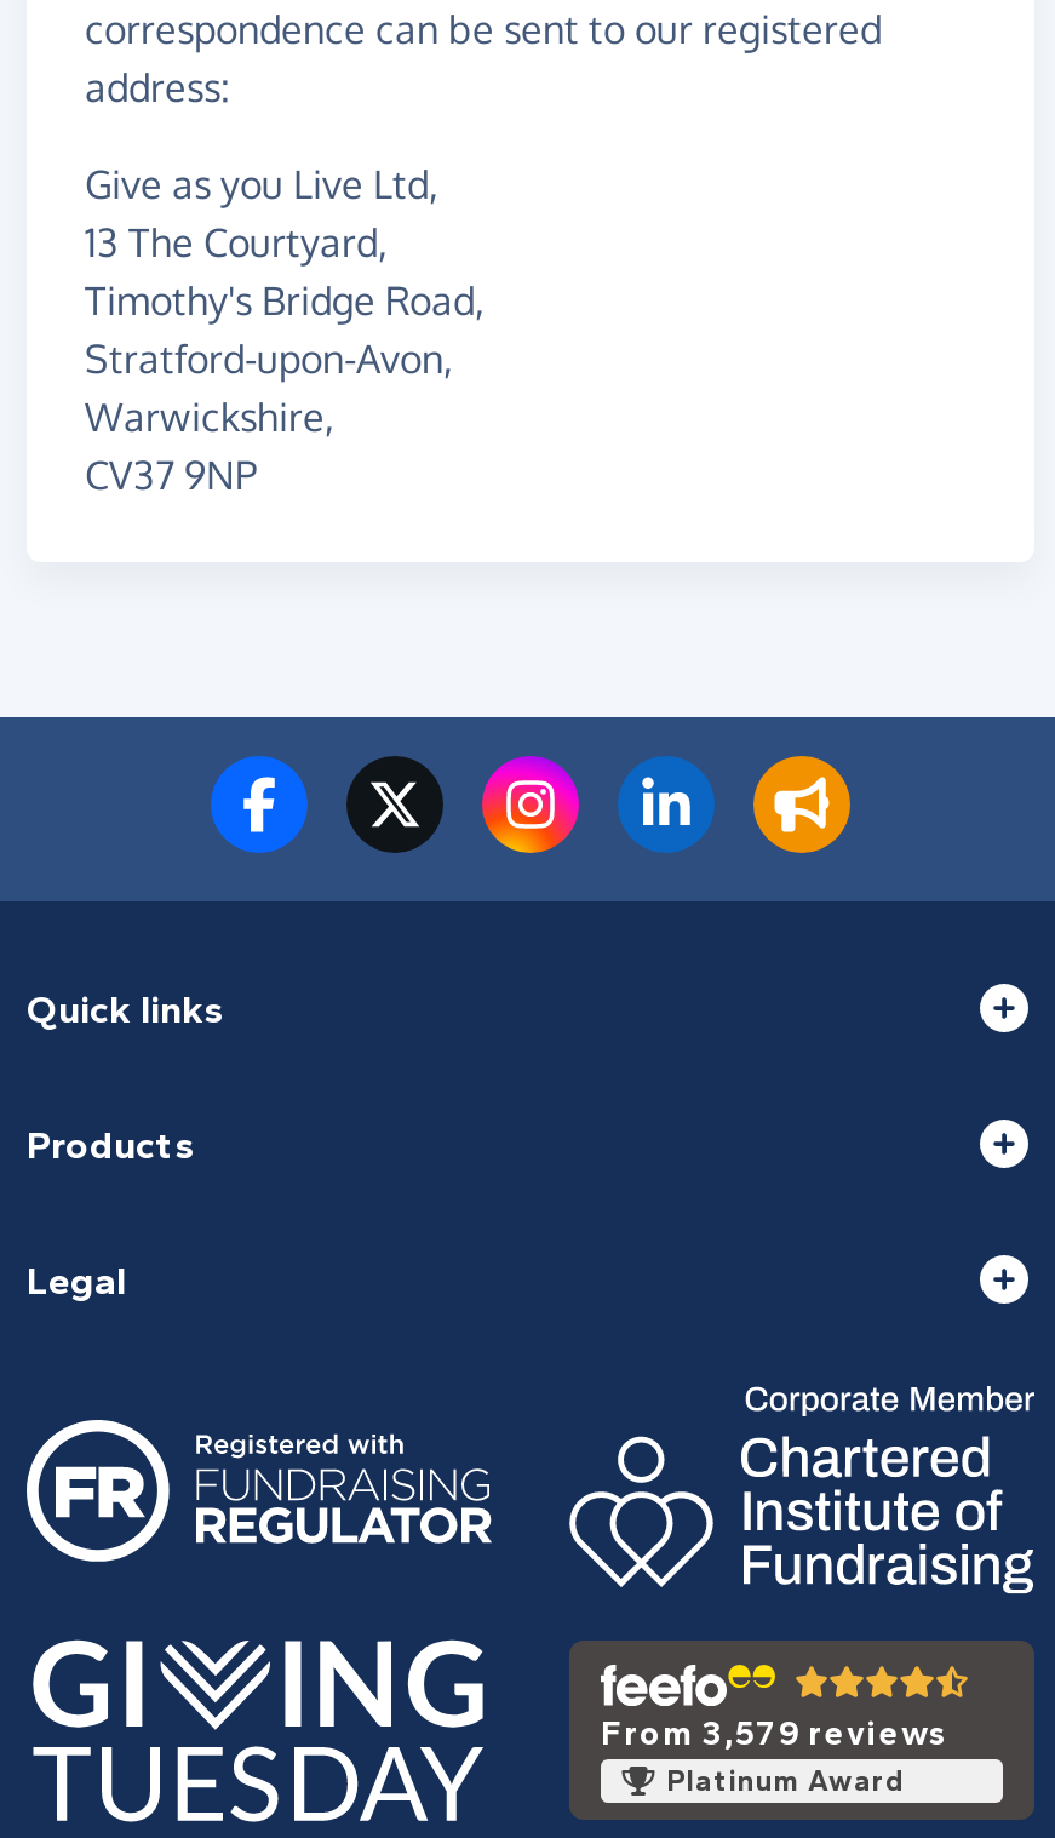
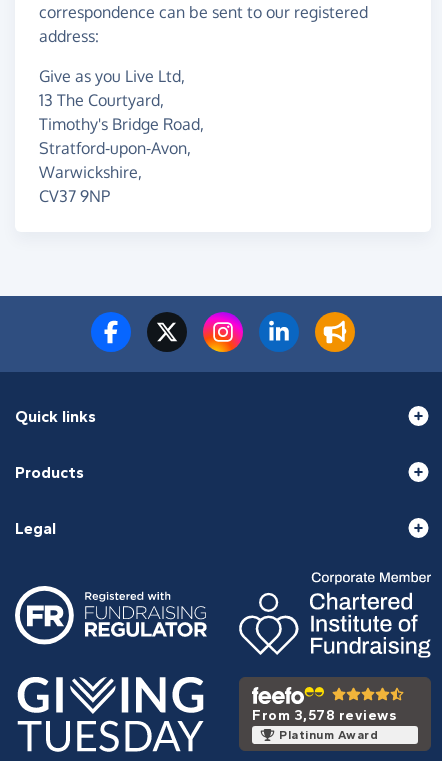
- From 3,579 reviews
+ From 3,578 reviews
